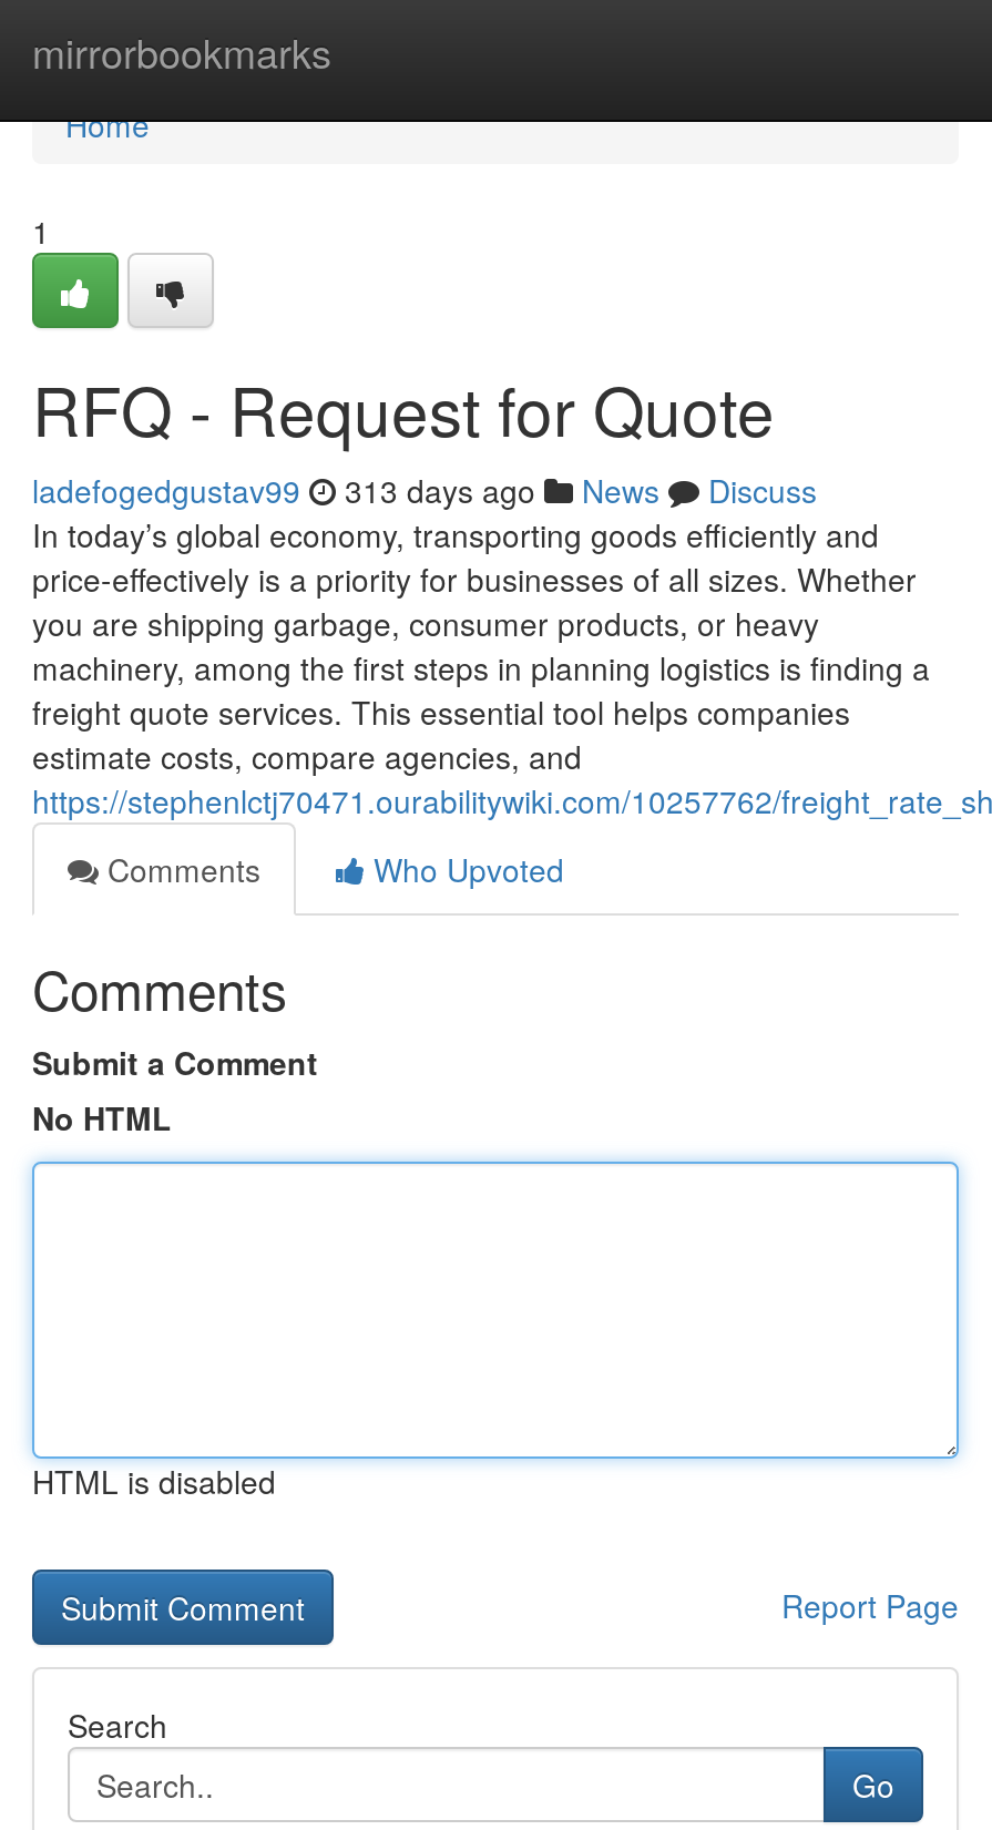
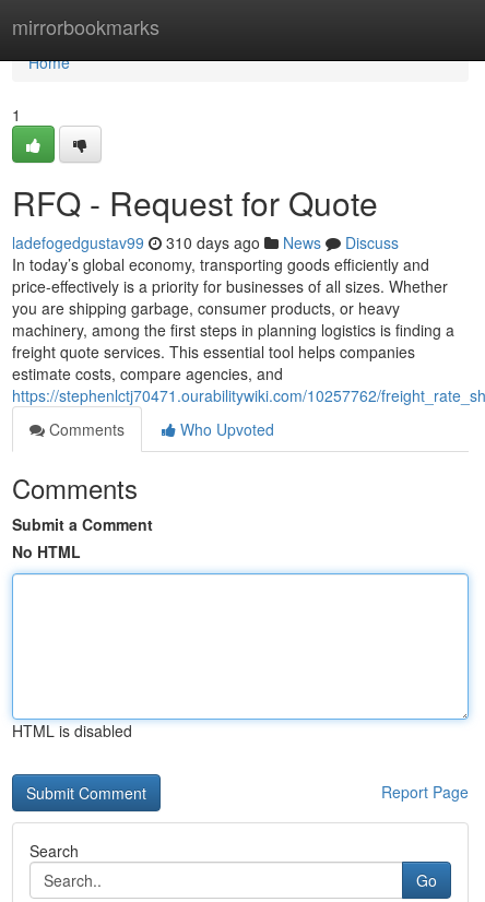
- ladefogedgustav99 313 days ago News Discuss
+ ladefogedgustav99 310 days ago News Discuss
